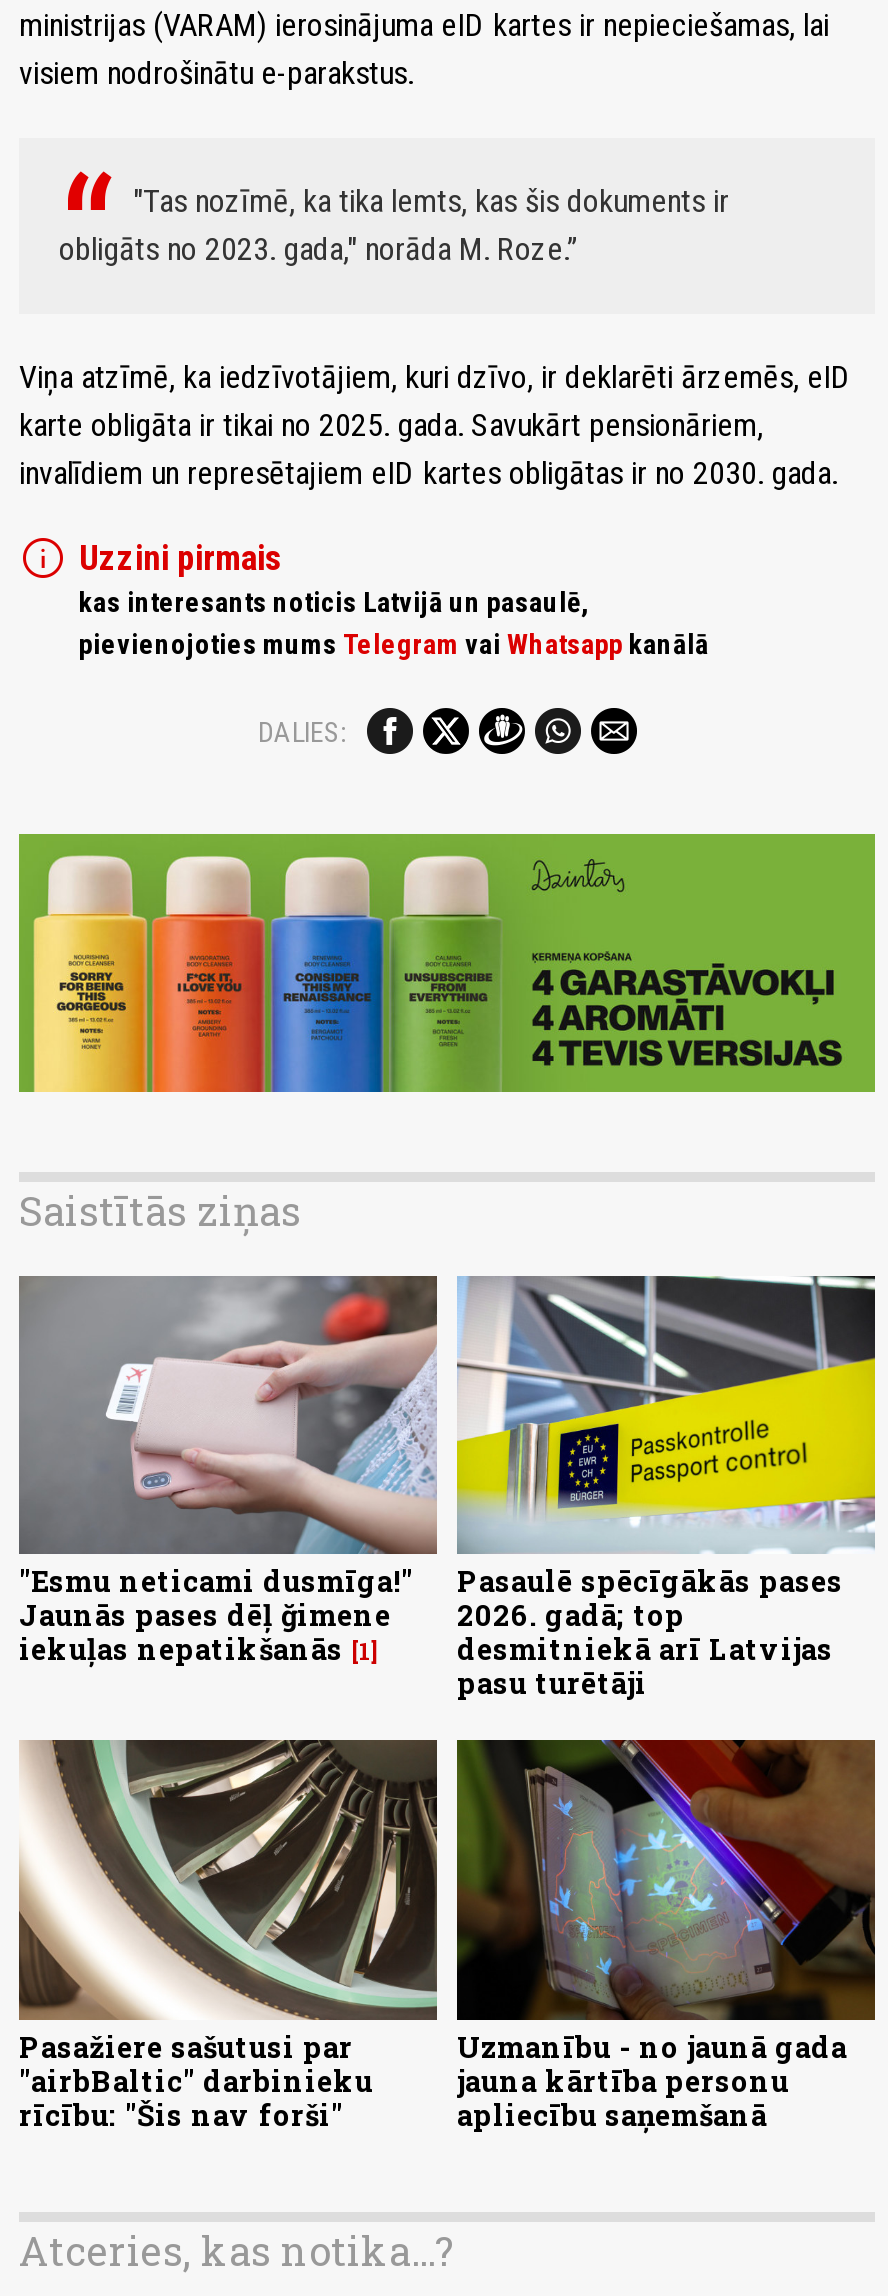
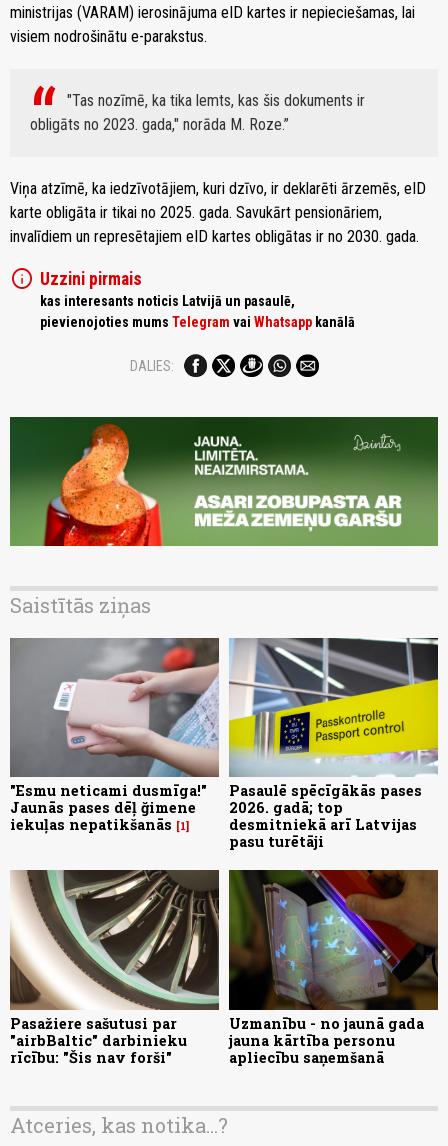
- [image]
+ [image]
